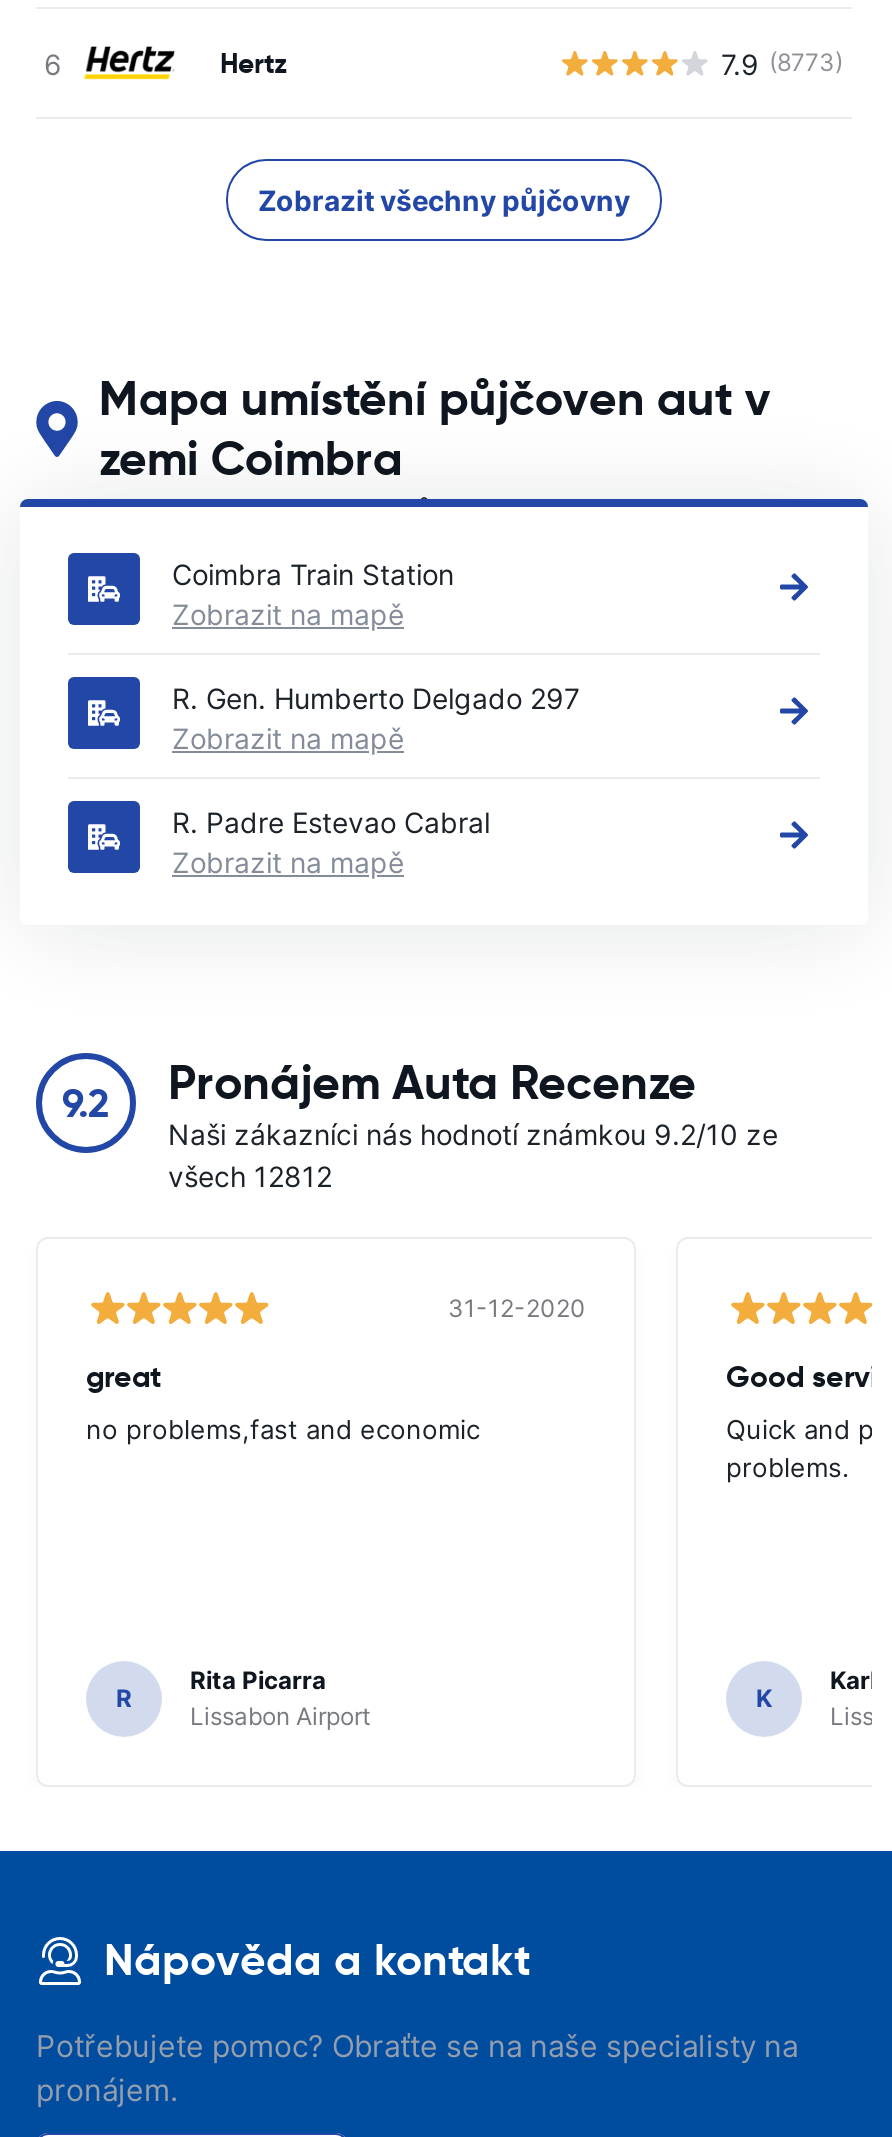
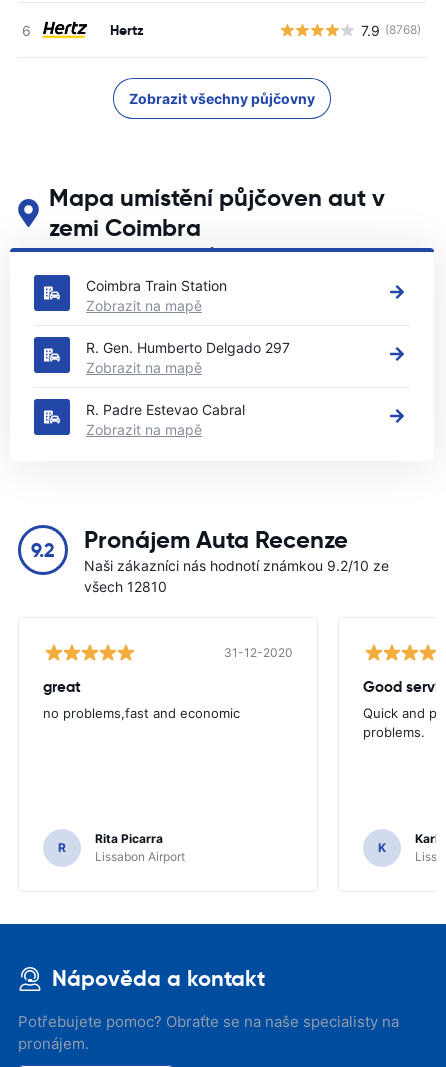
- 7.9 (8773)
+ 7.9 (8768)

- všech 12812
+ všech 12810
